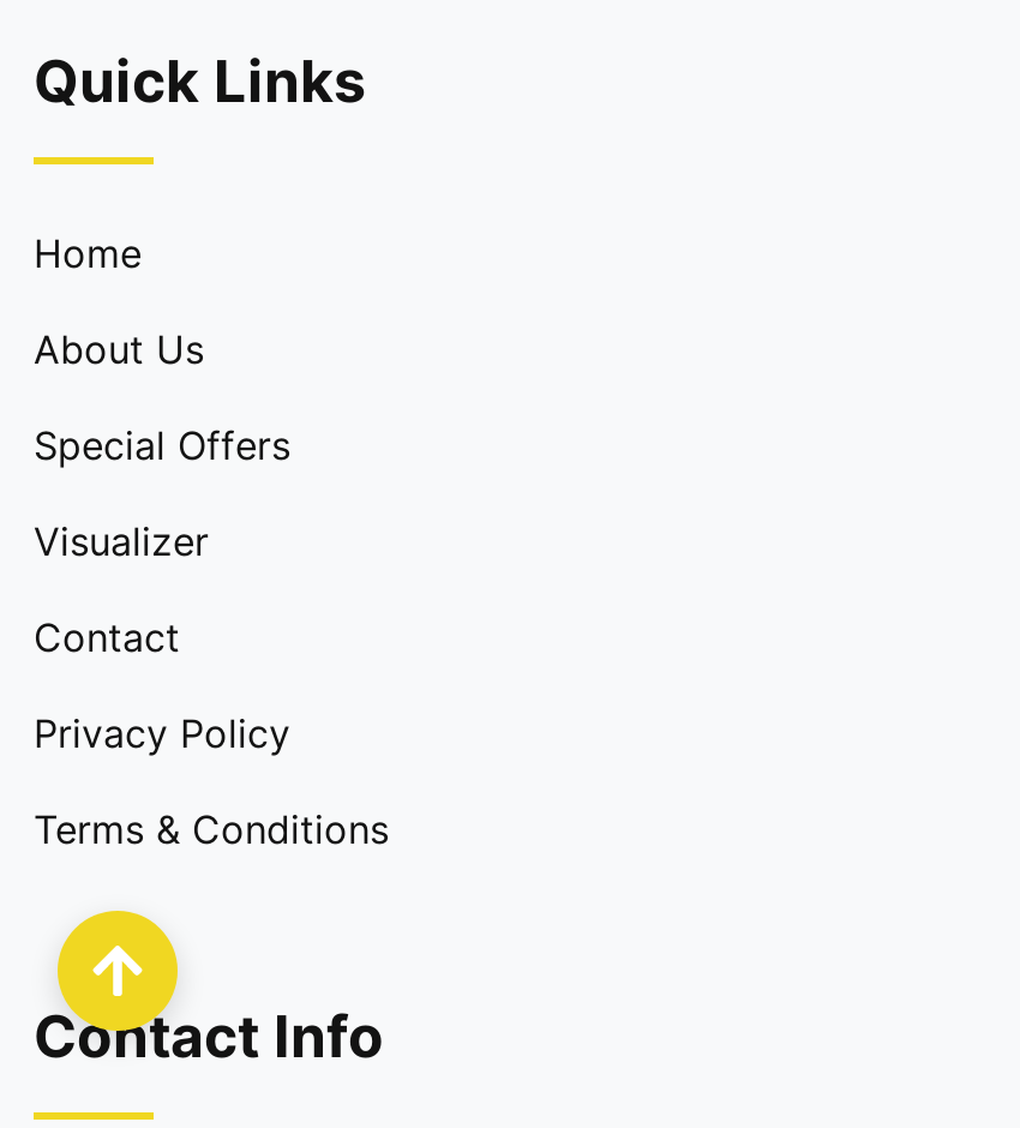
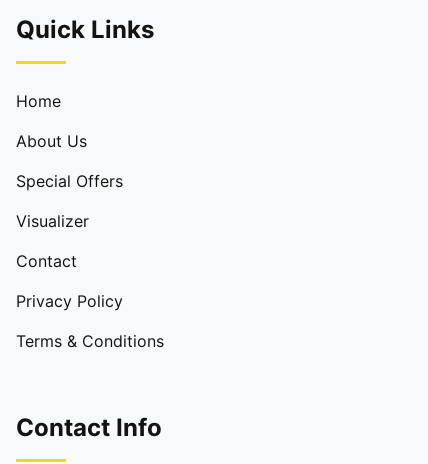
- [image]
